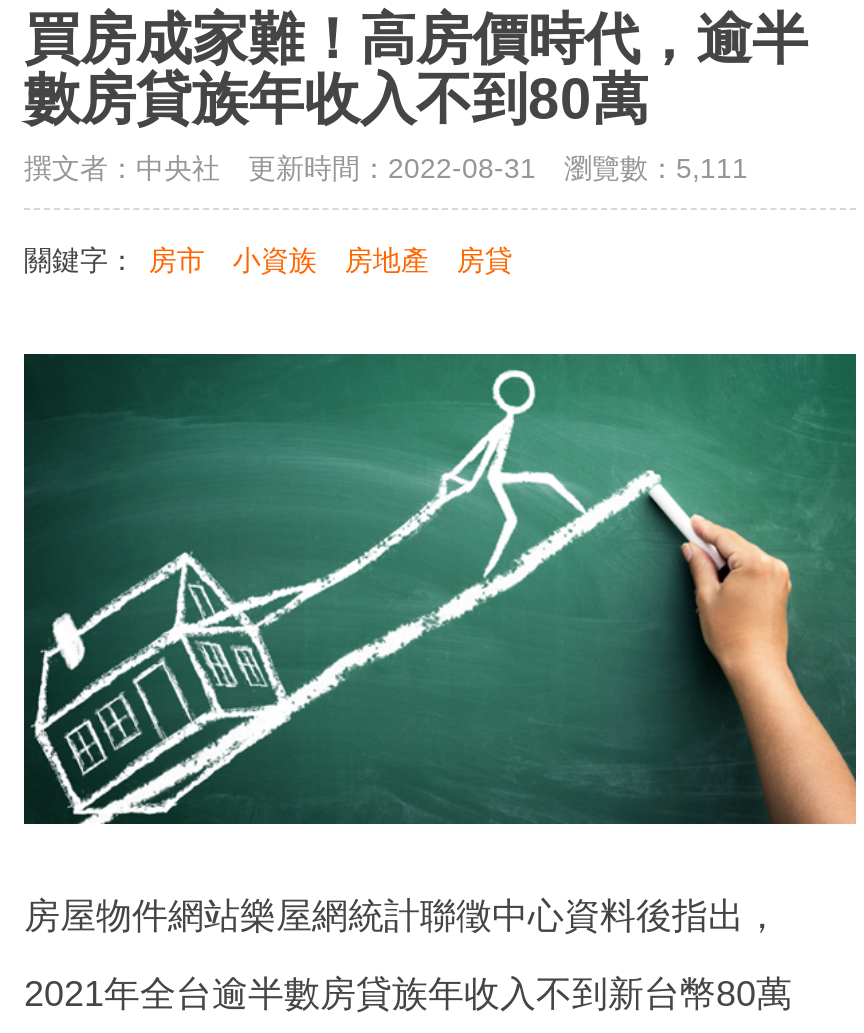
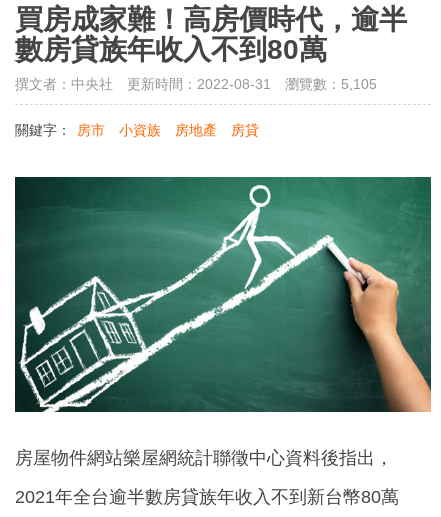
- 撰文者：中央社 更新時間：2022-08-31 瀏覽數：5,111
+ 撰文者：中央社 更新時間：2022-08-31 瀏覽數：5,105
